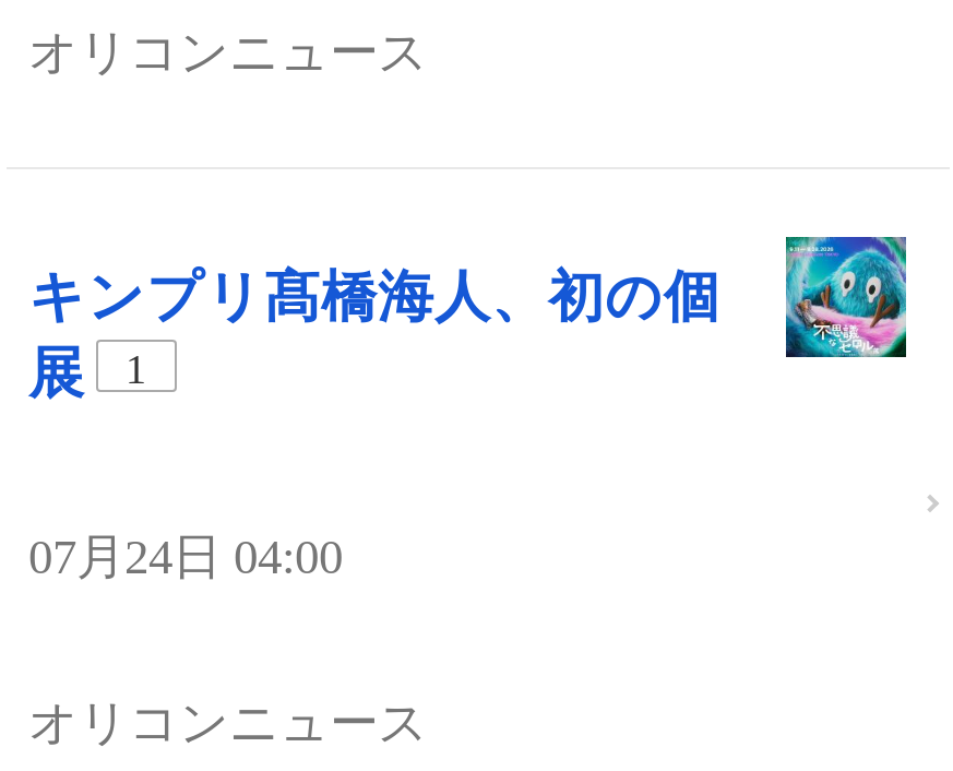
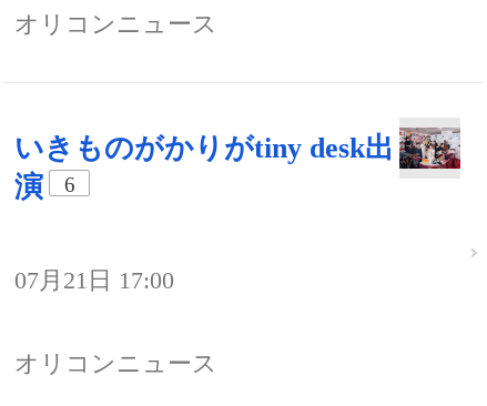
- [image]
- キンプリ髙橋海人、初の個
- 展
- 1
+ [image]
+ いきものがかりがtiny desk出
+ 演
+ 6

- 07月24日 04:00
+ 07月21日 17:00
